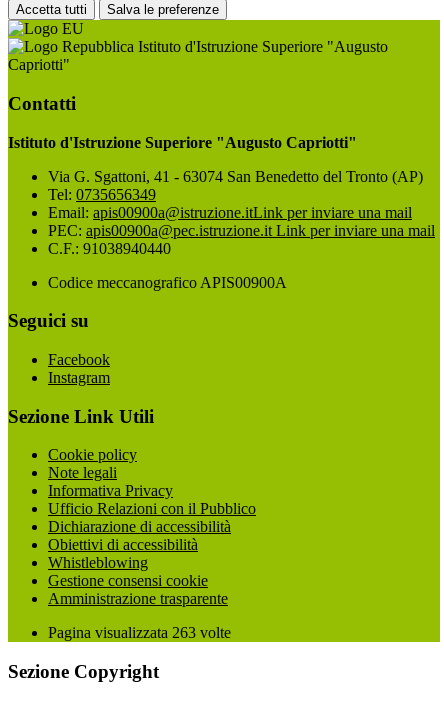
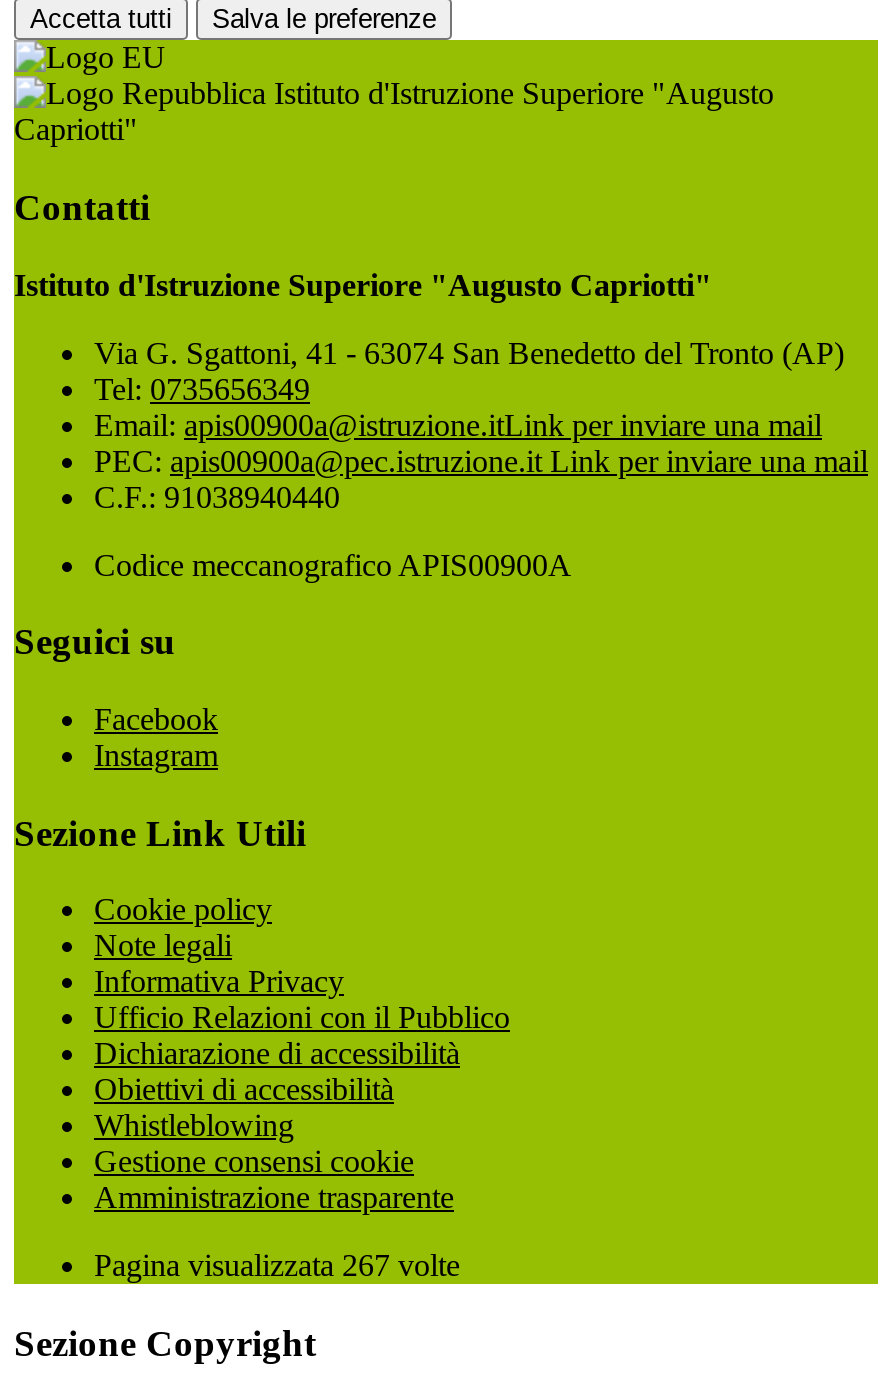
- Pagina visualizzata 263 volte
+ Pagina visualizzata 267 volte
